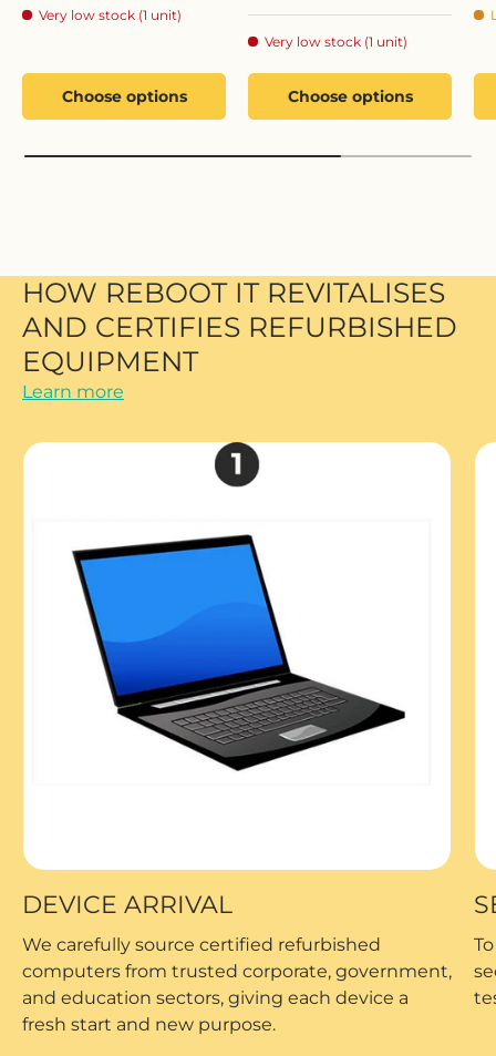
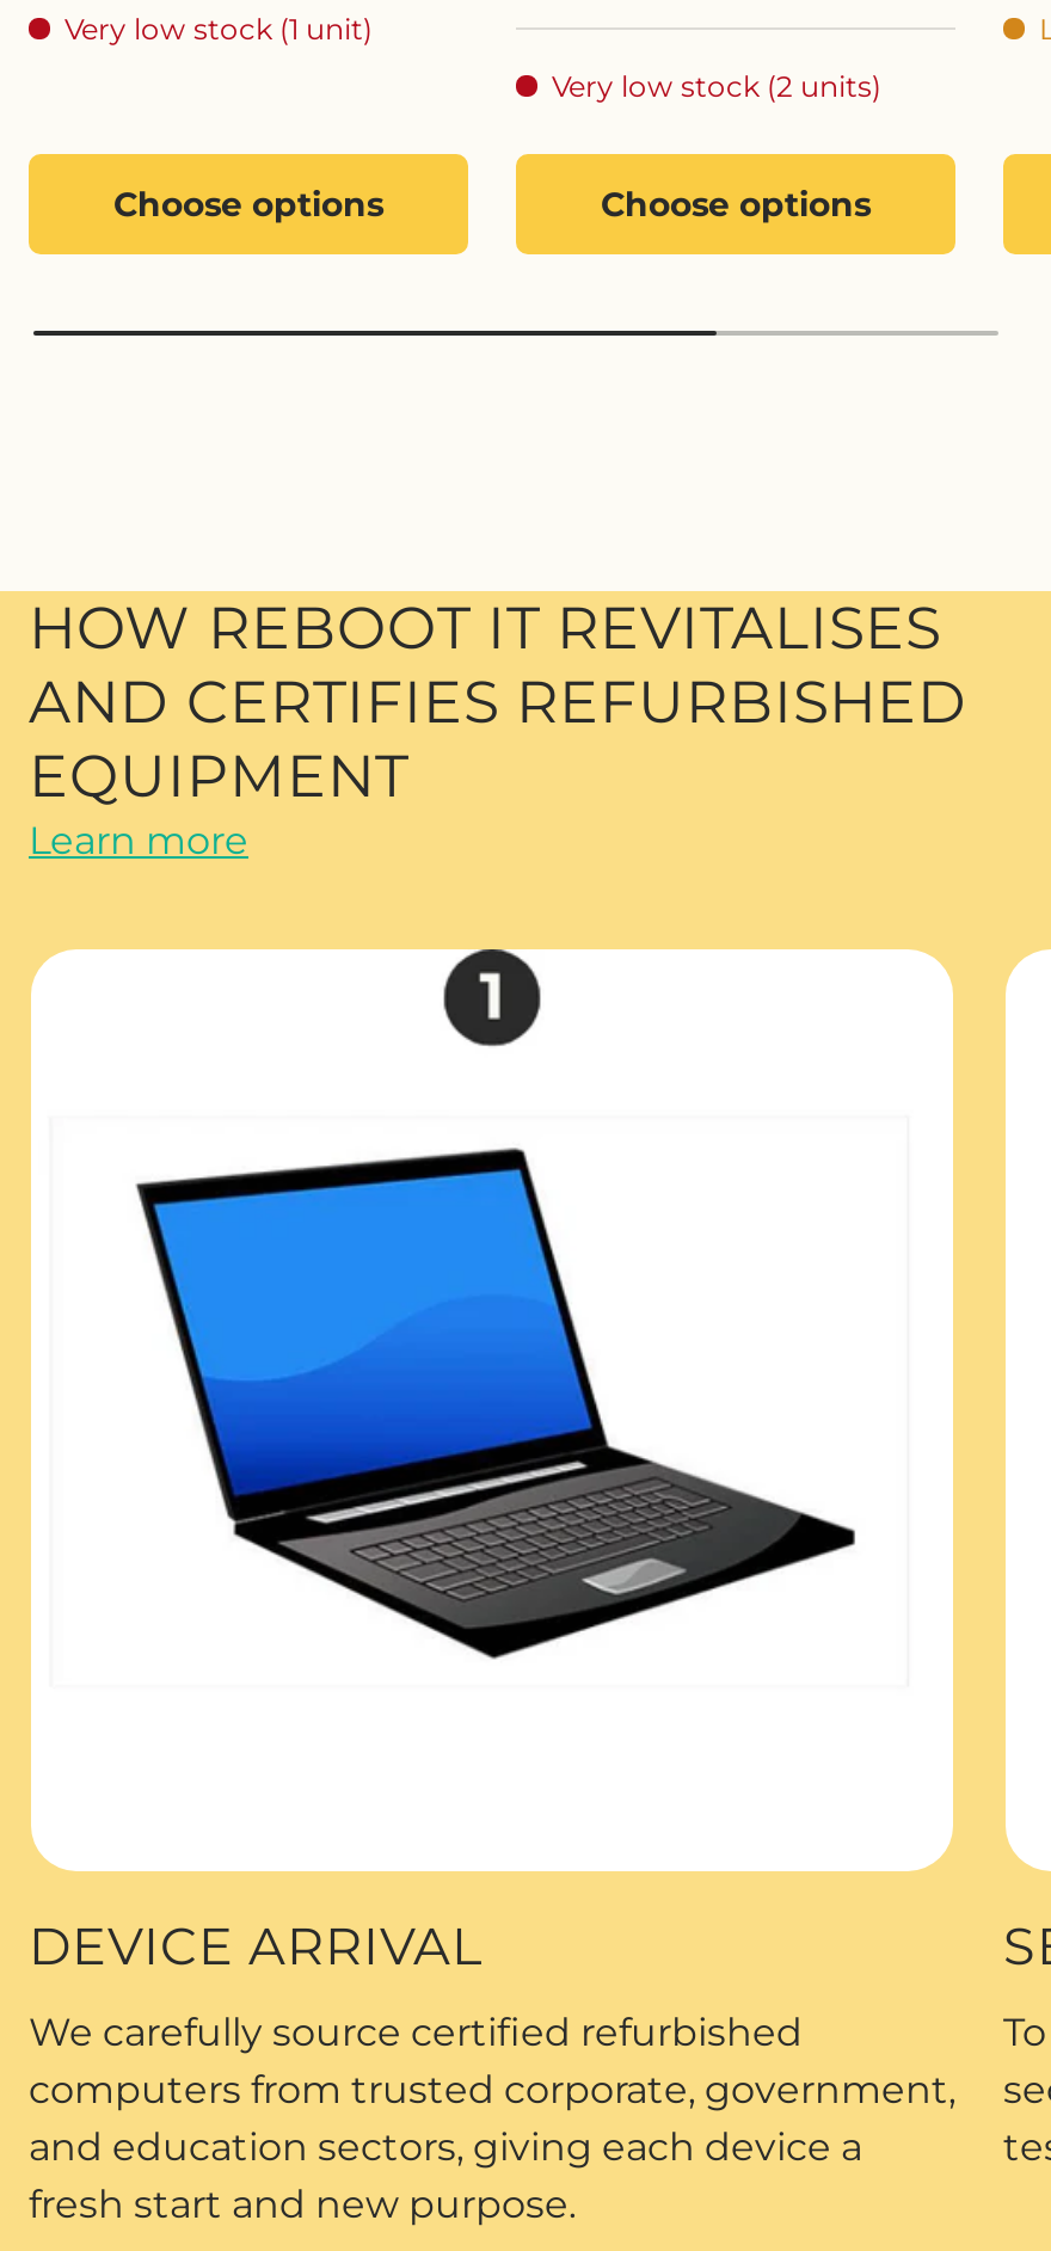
- Very low stock (1 unit)
+ Very low stock (2 units)
